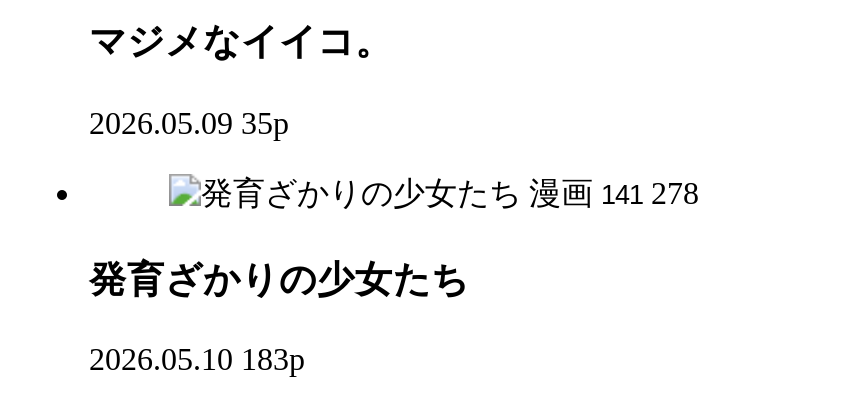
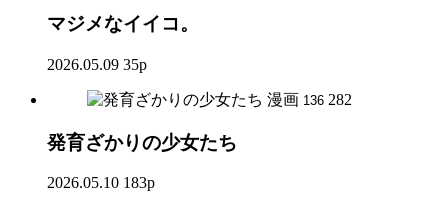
- 漫画 141 278
+ 漫画 136 282
